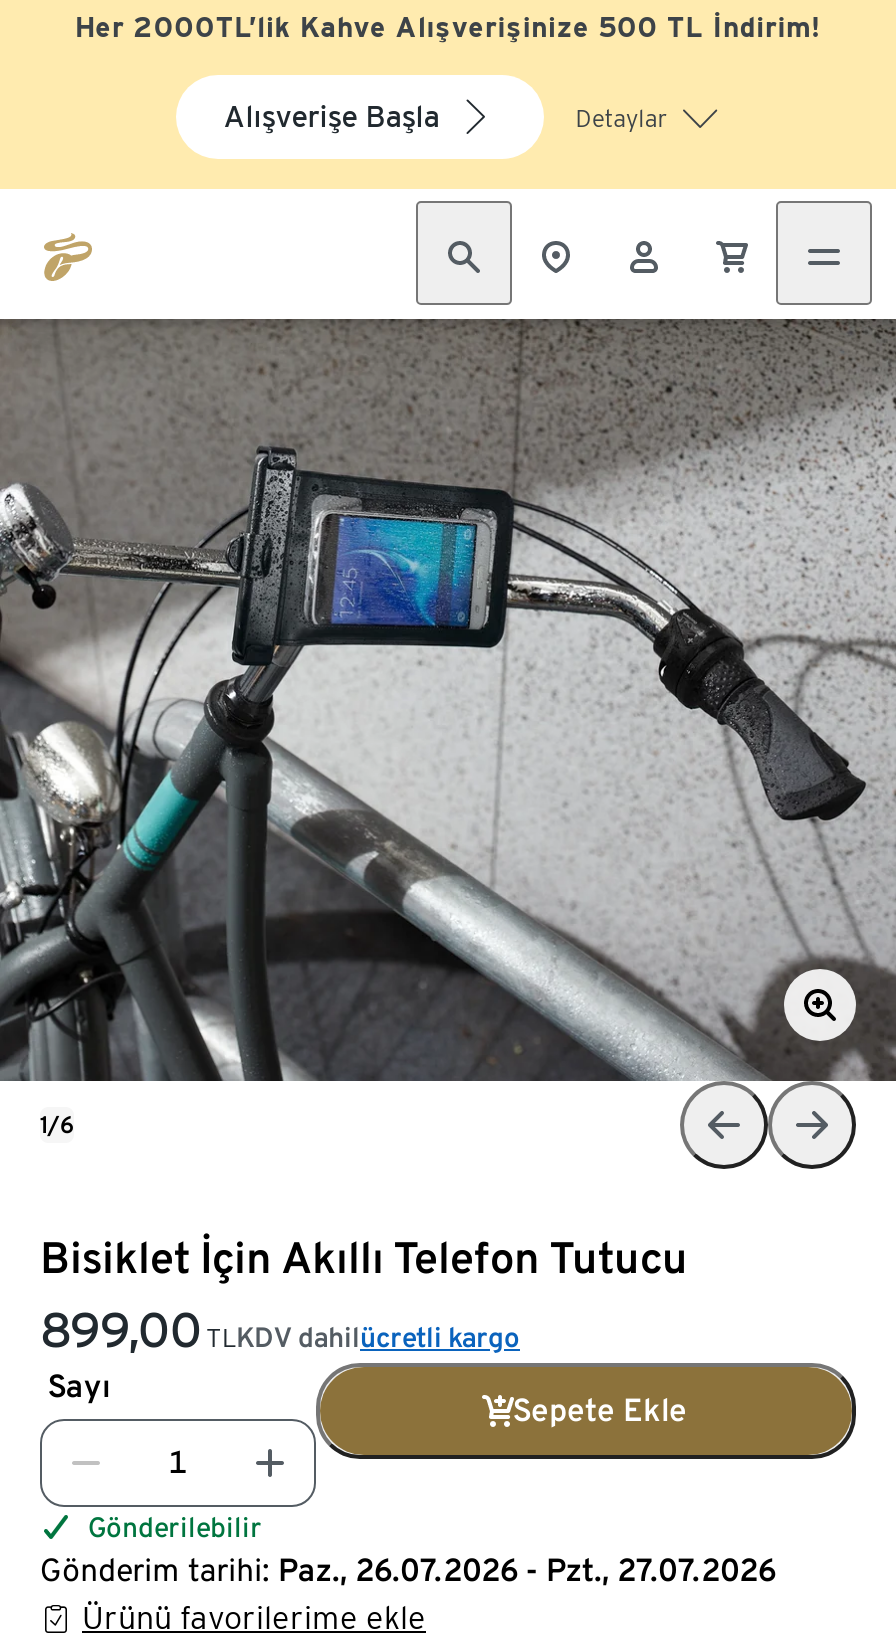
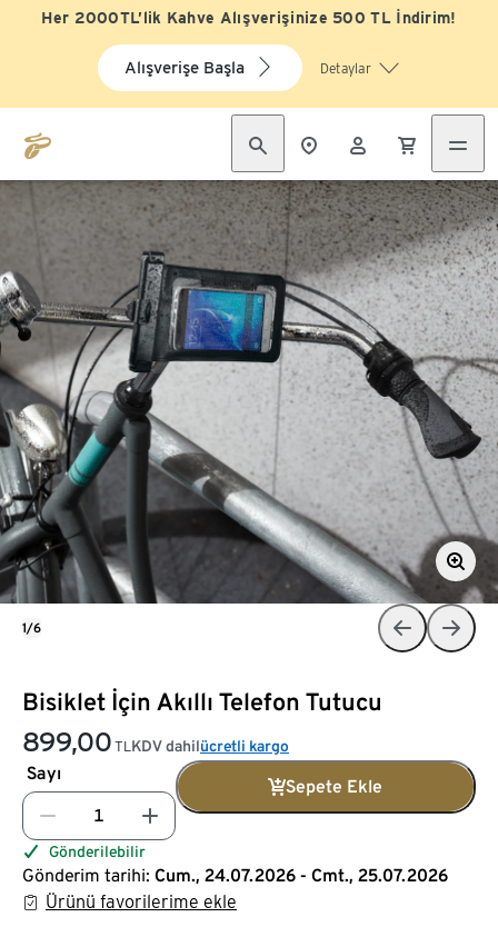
- Gönderim tarihi: Paz., 26.07.2026 - Pzt., 27.07.2026
+ Gönderim tarihi: Cum., 24.07.2026 - Cmt., 25.07.2026
